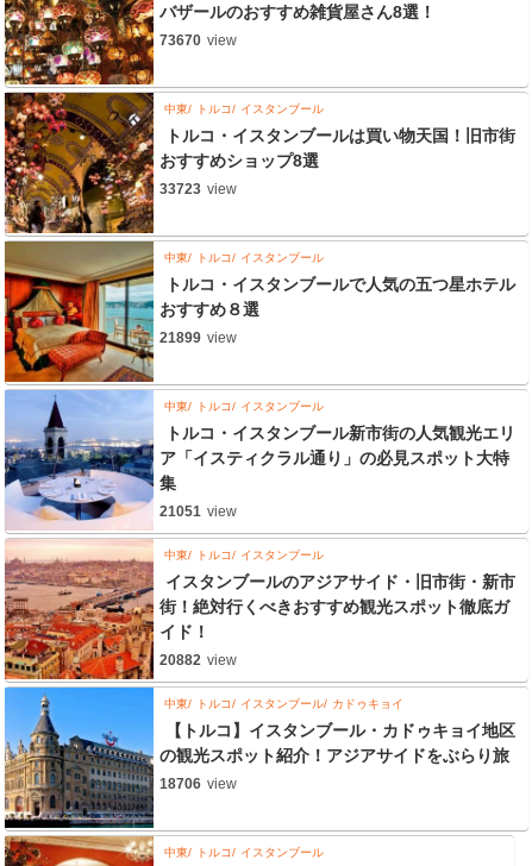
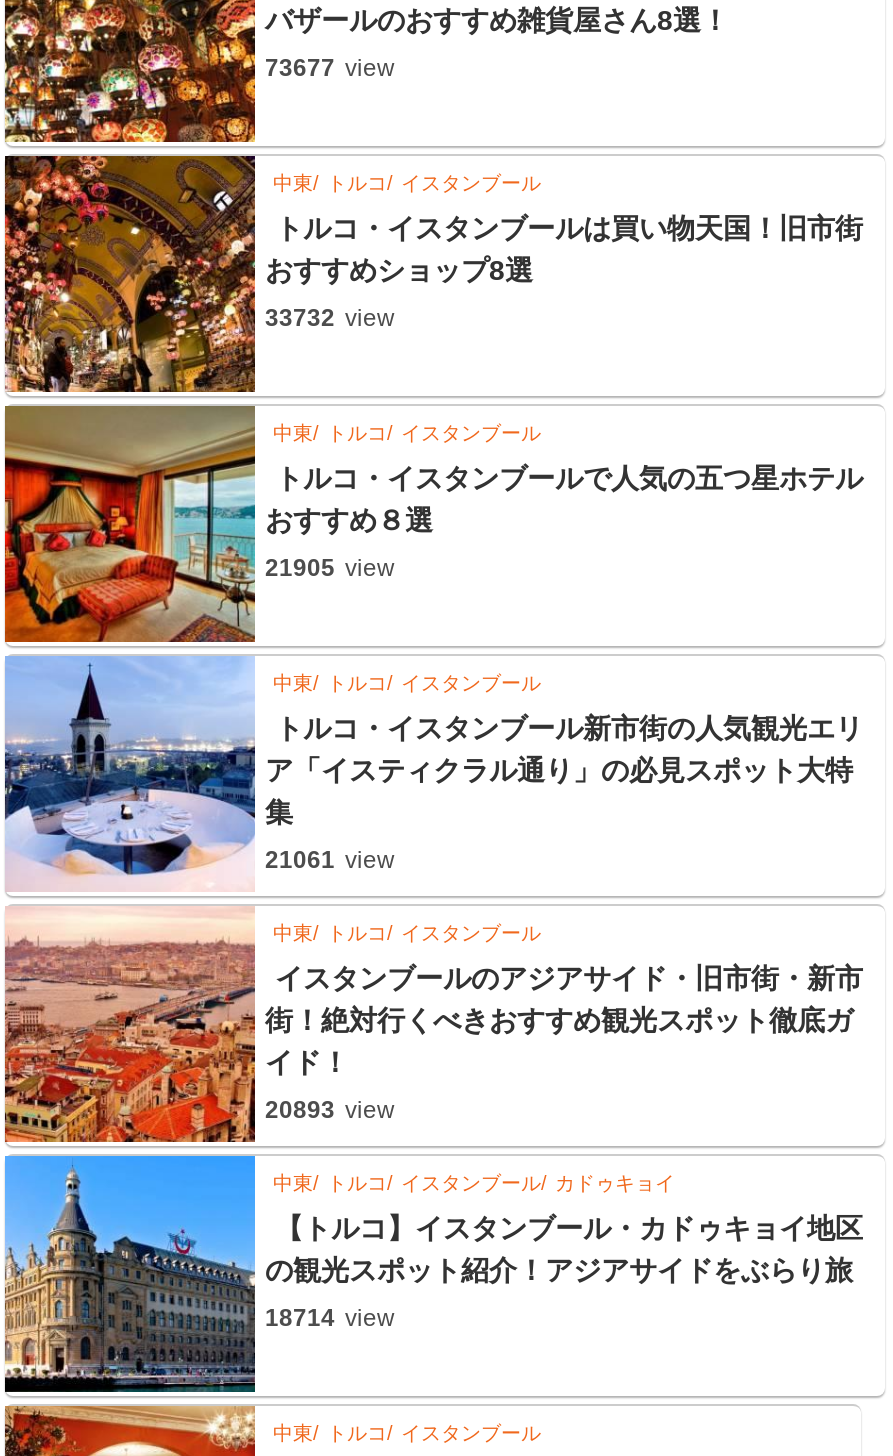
- 73670 view
+ 73677 view

- 33723 view
+ 33732 view

- 21899 view
+ 21905 view

- 21051 view
+ 21061 view

- 20882 view
+ 20893 view

- 18706 view
+ 18714 view
